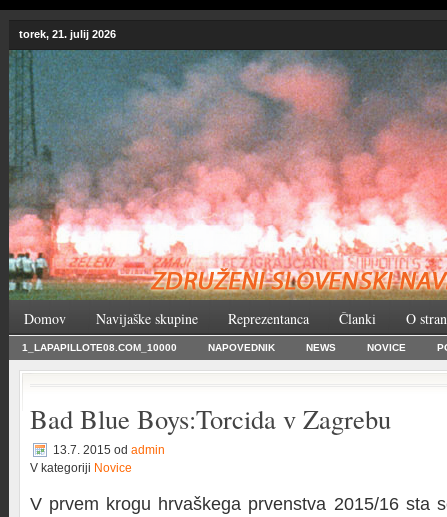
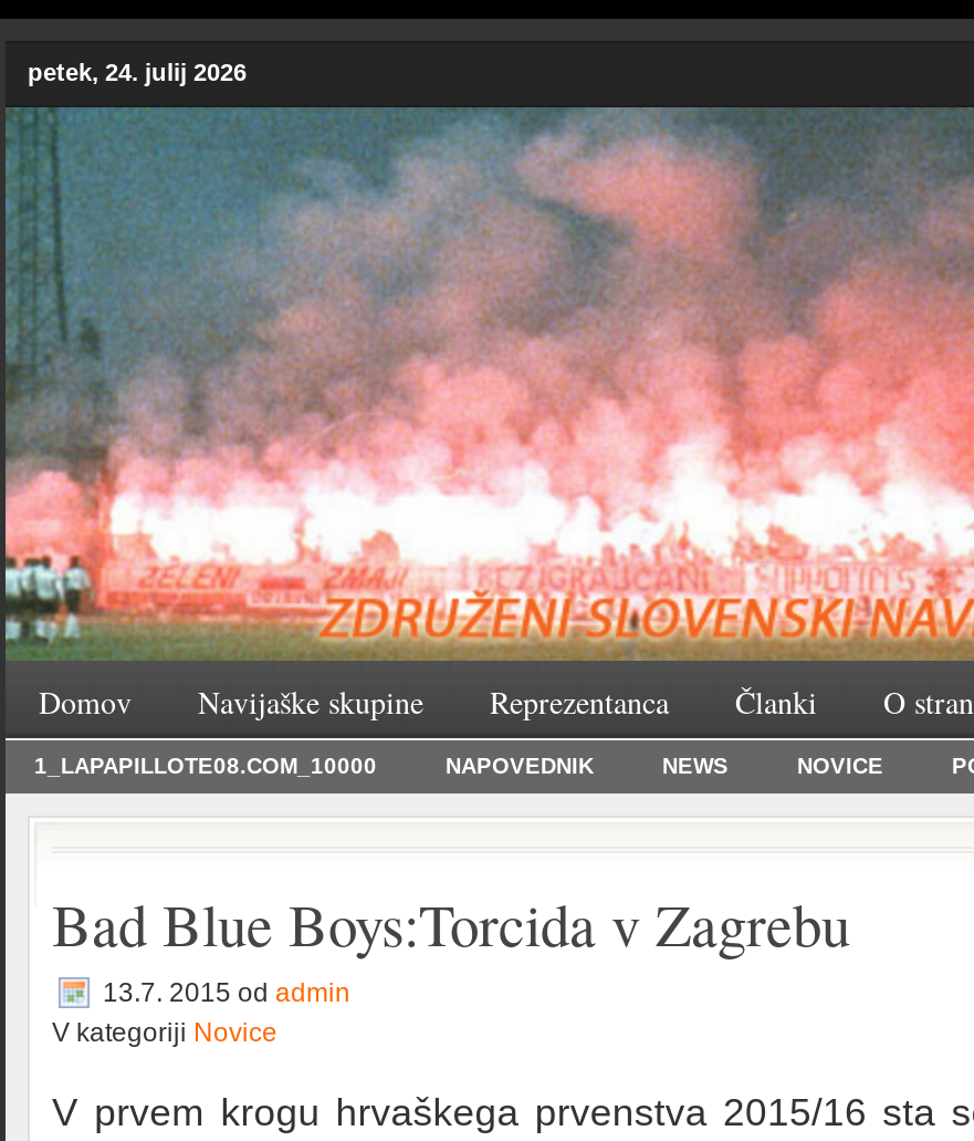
- torek, 21. julij 2026
+ petek, 24. julij 2026
